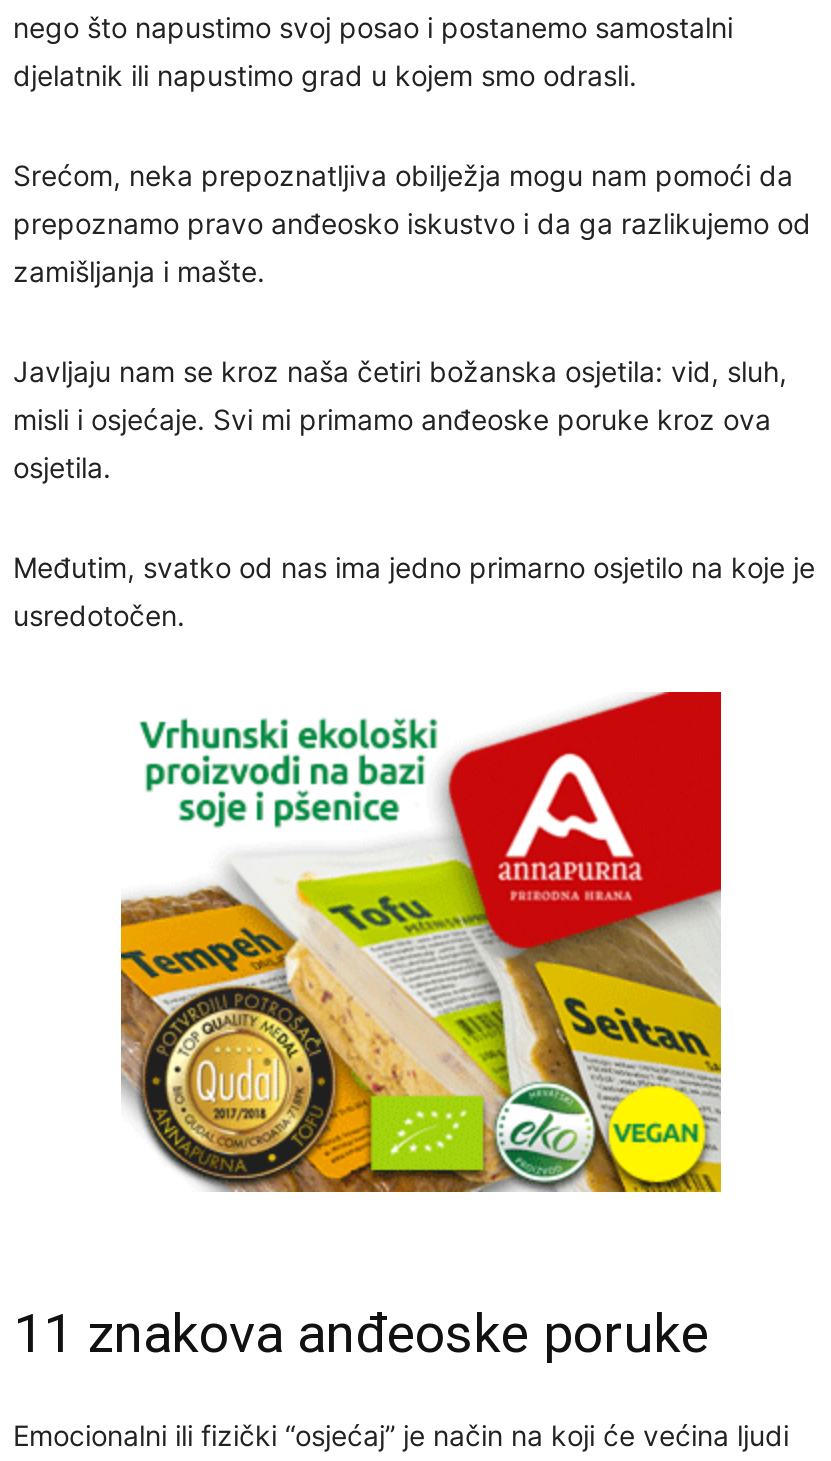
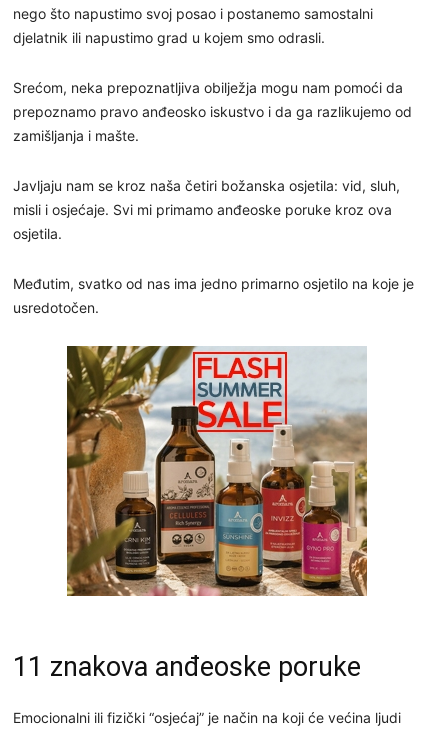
- [image]
+ [image]
